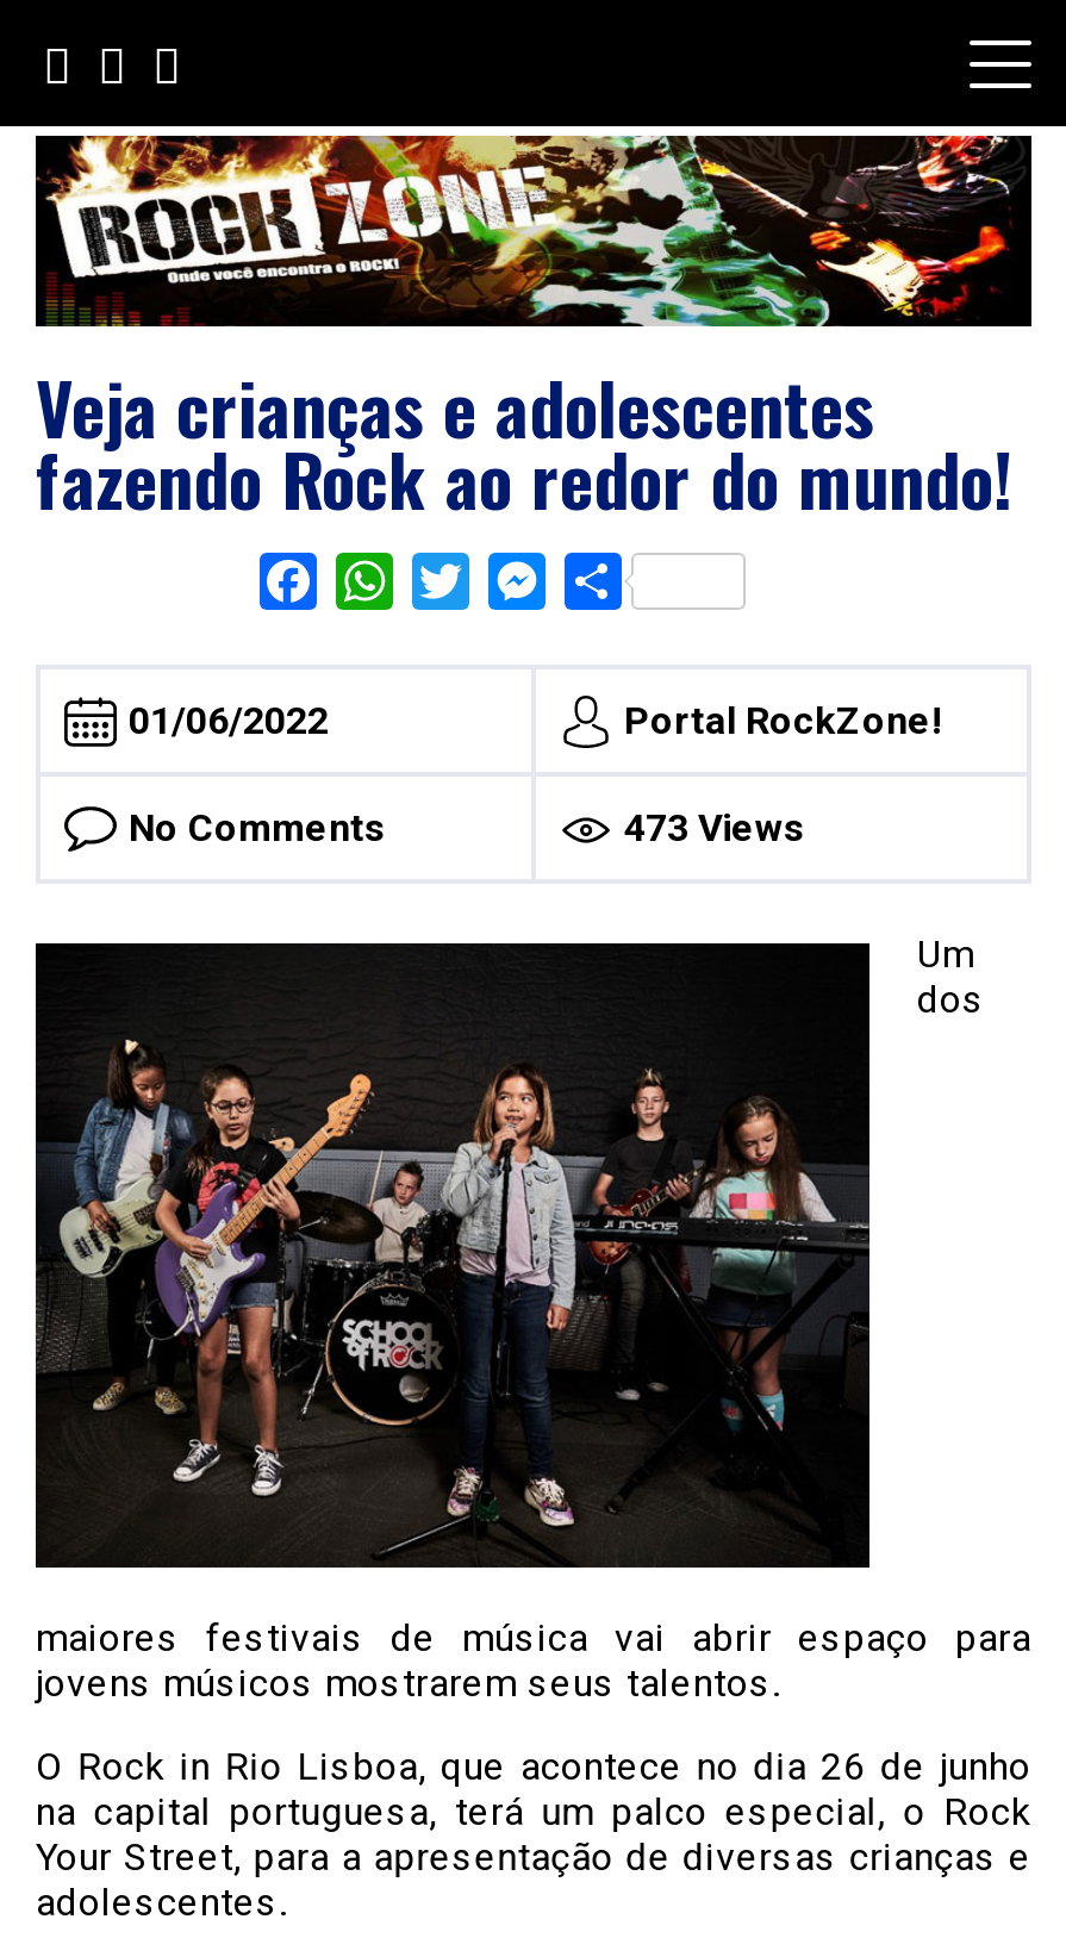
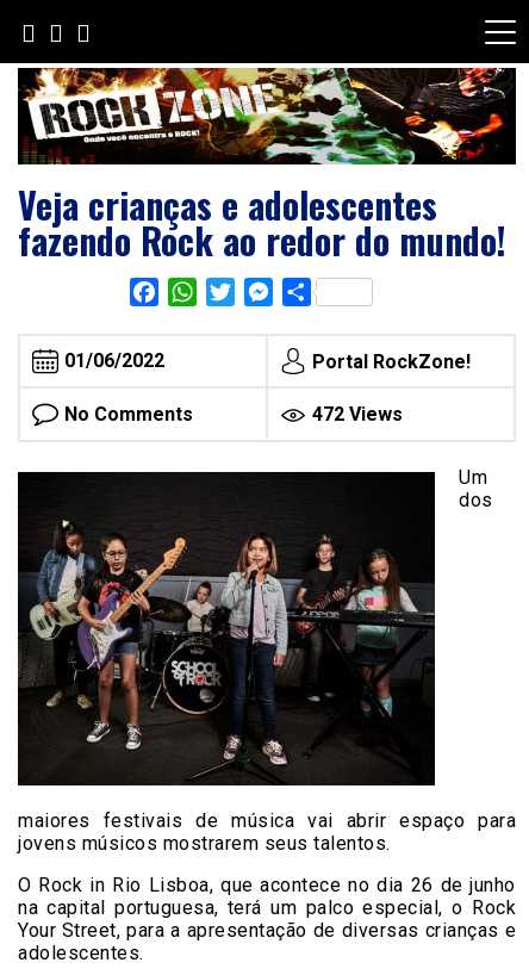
- 473 Views
+ 472 Views
